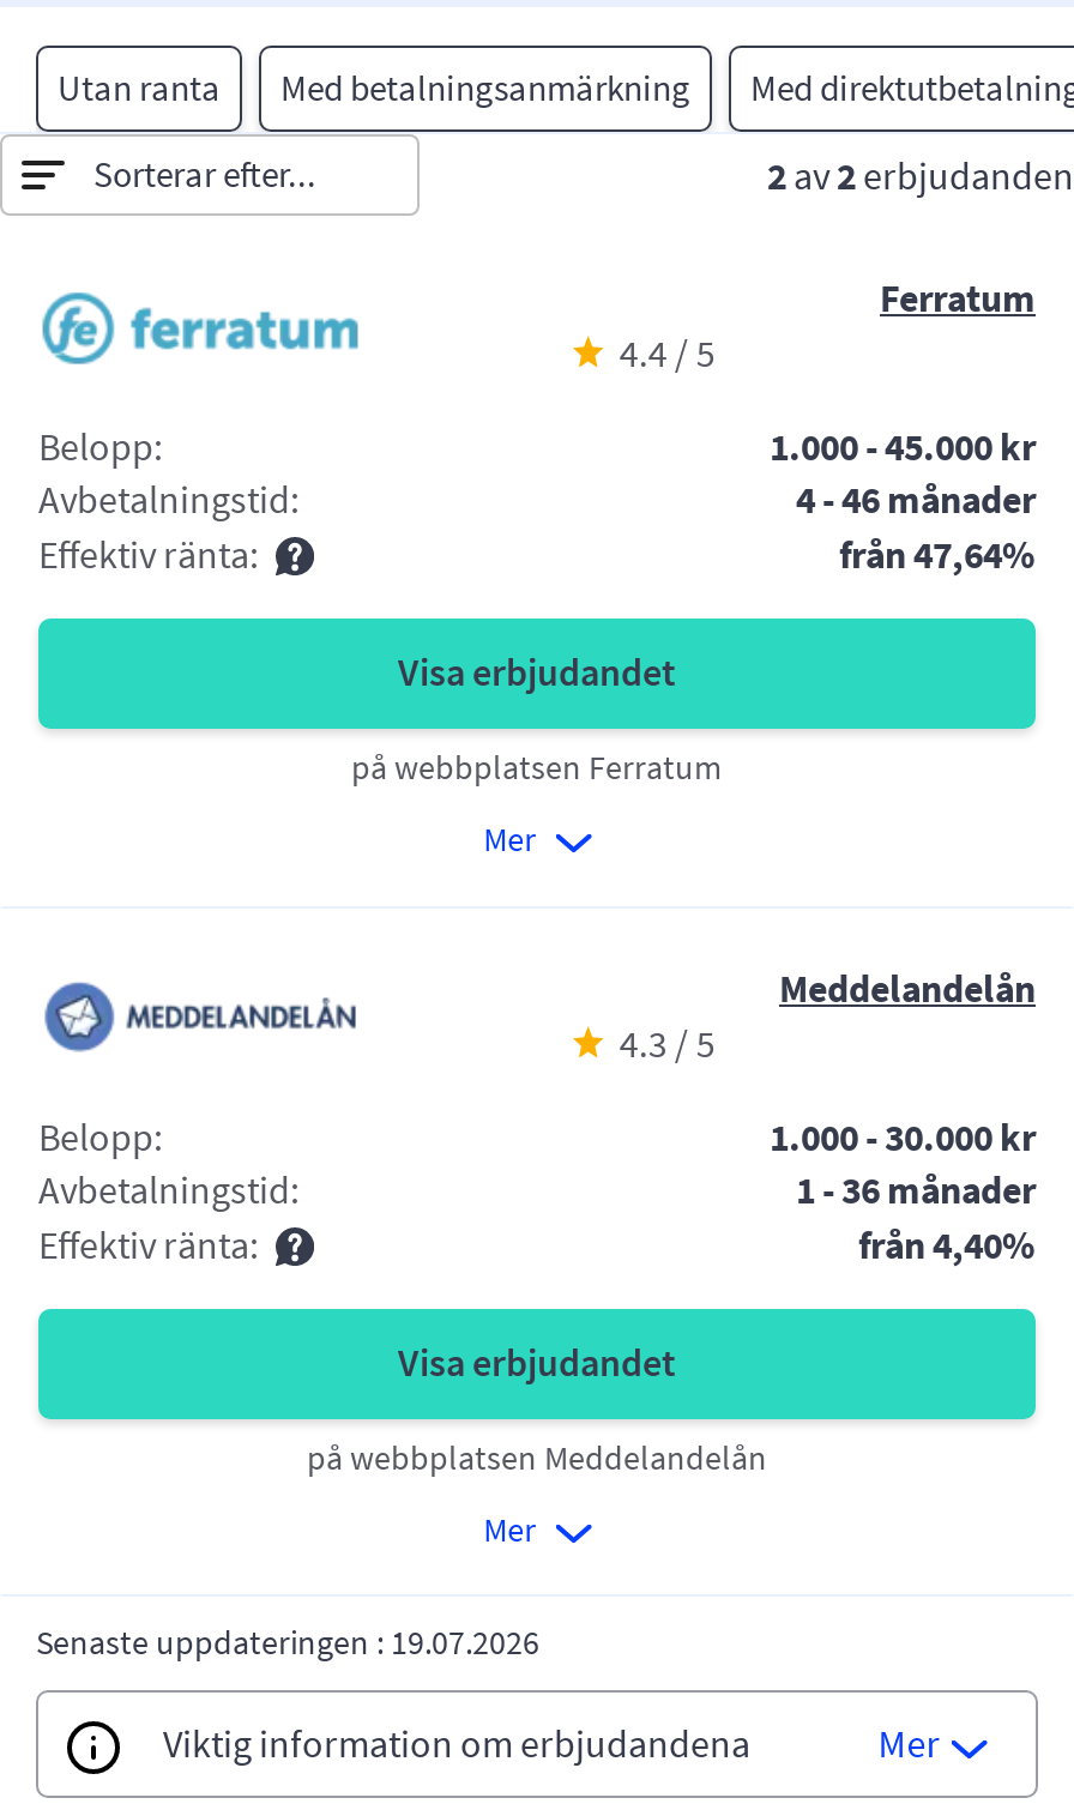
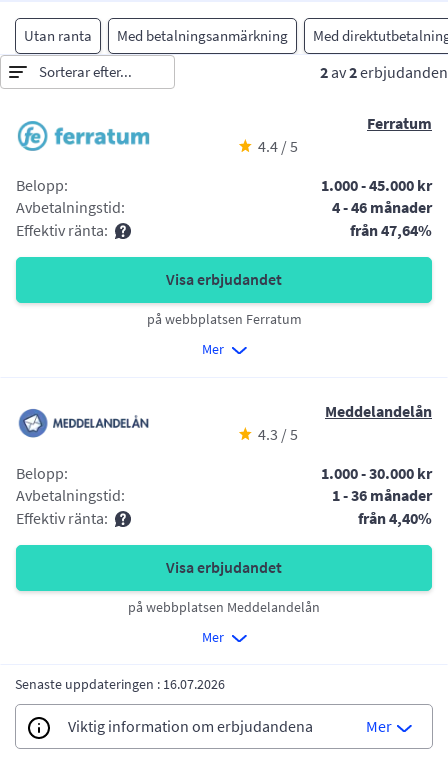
- Senaste uppdateringen : 19.07.2026
+ Senaste uppdateringen : 16.07.2026
